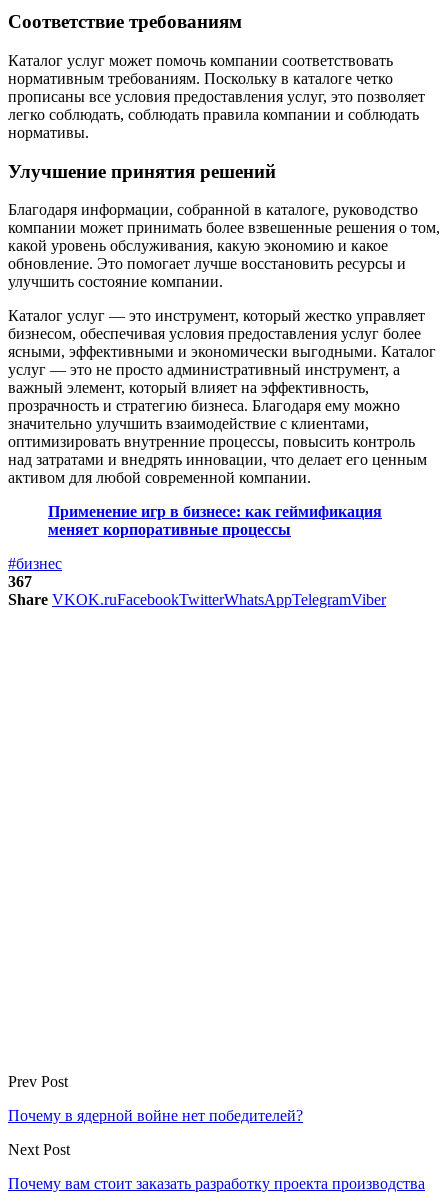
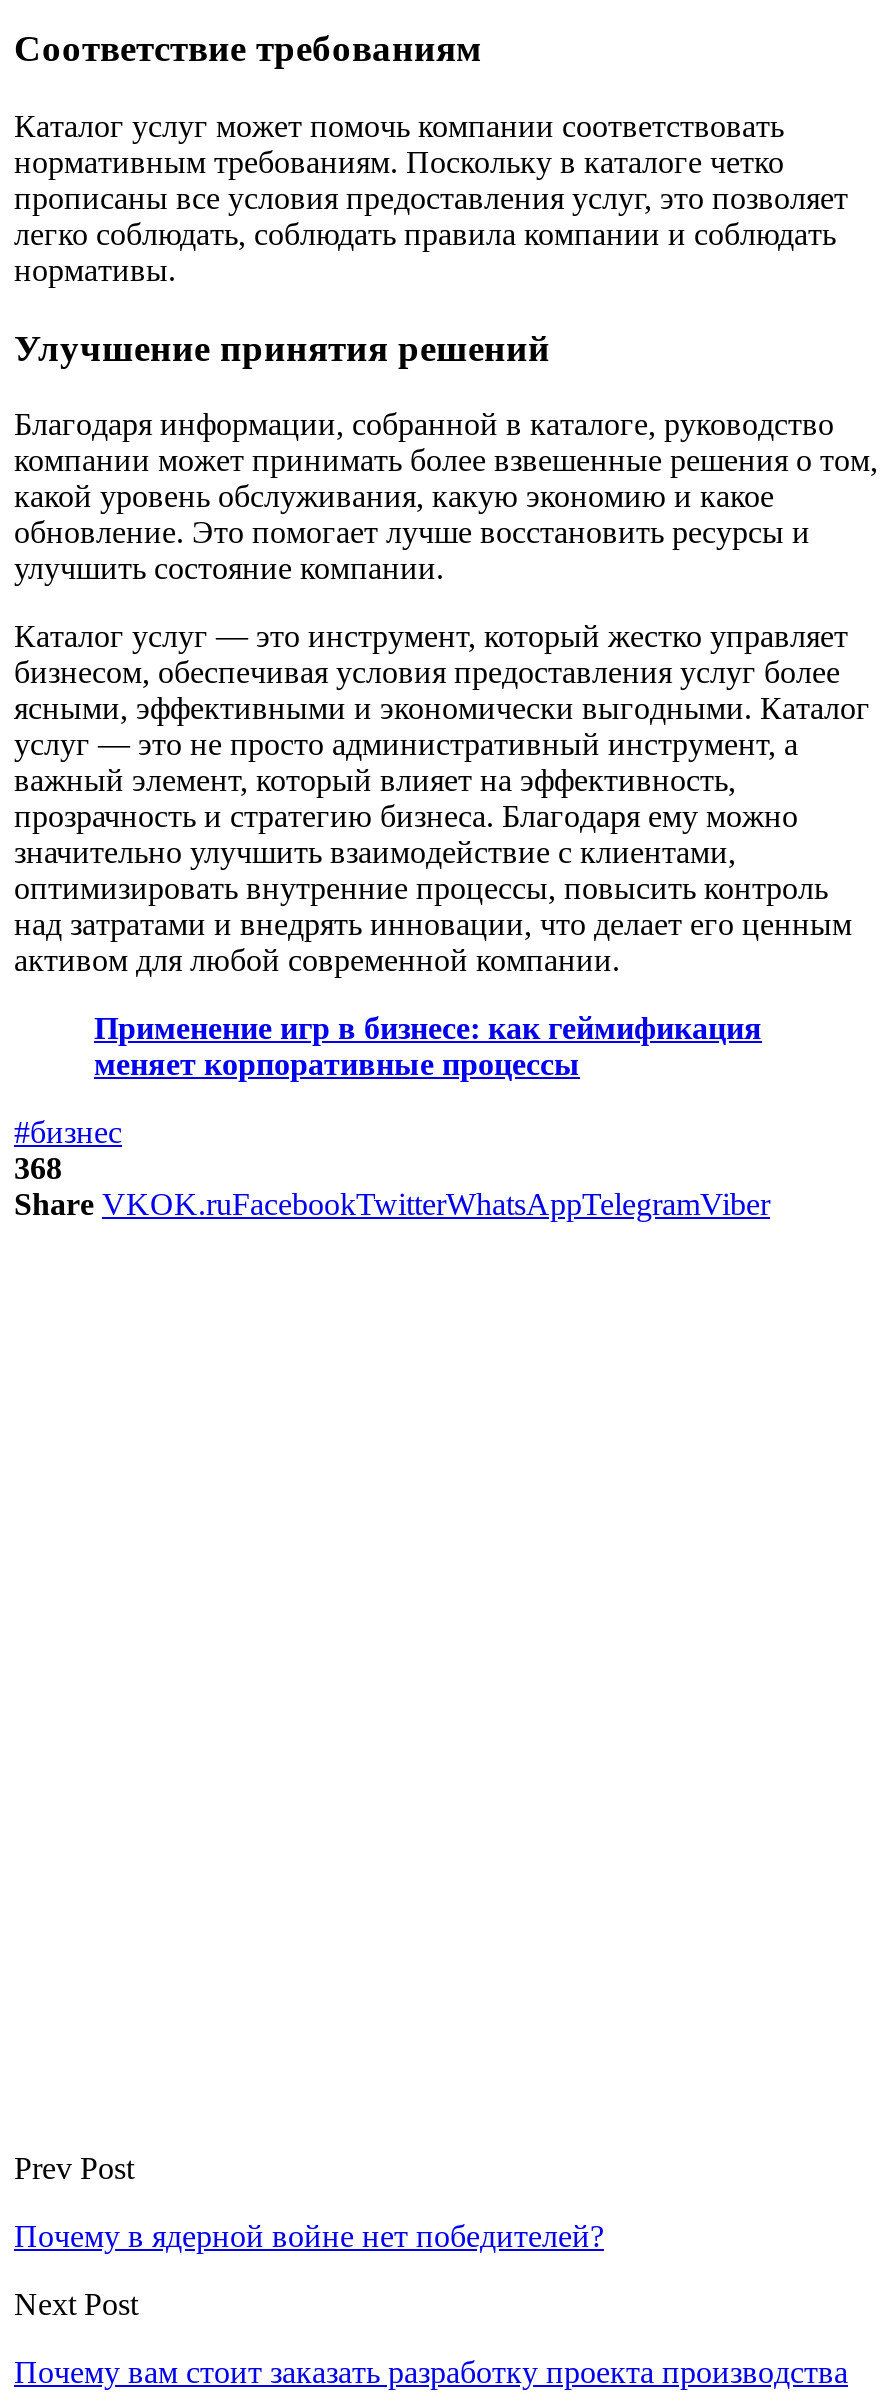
- 367
+ 368
